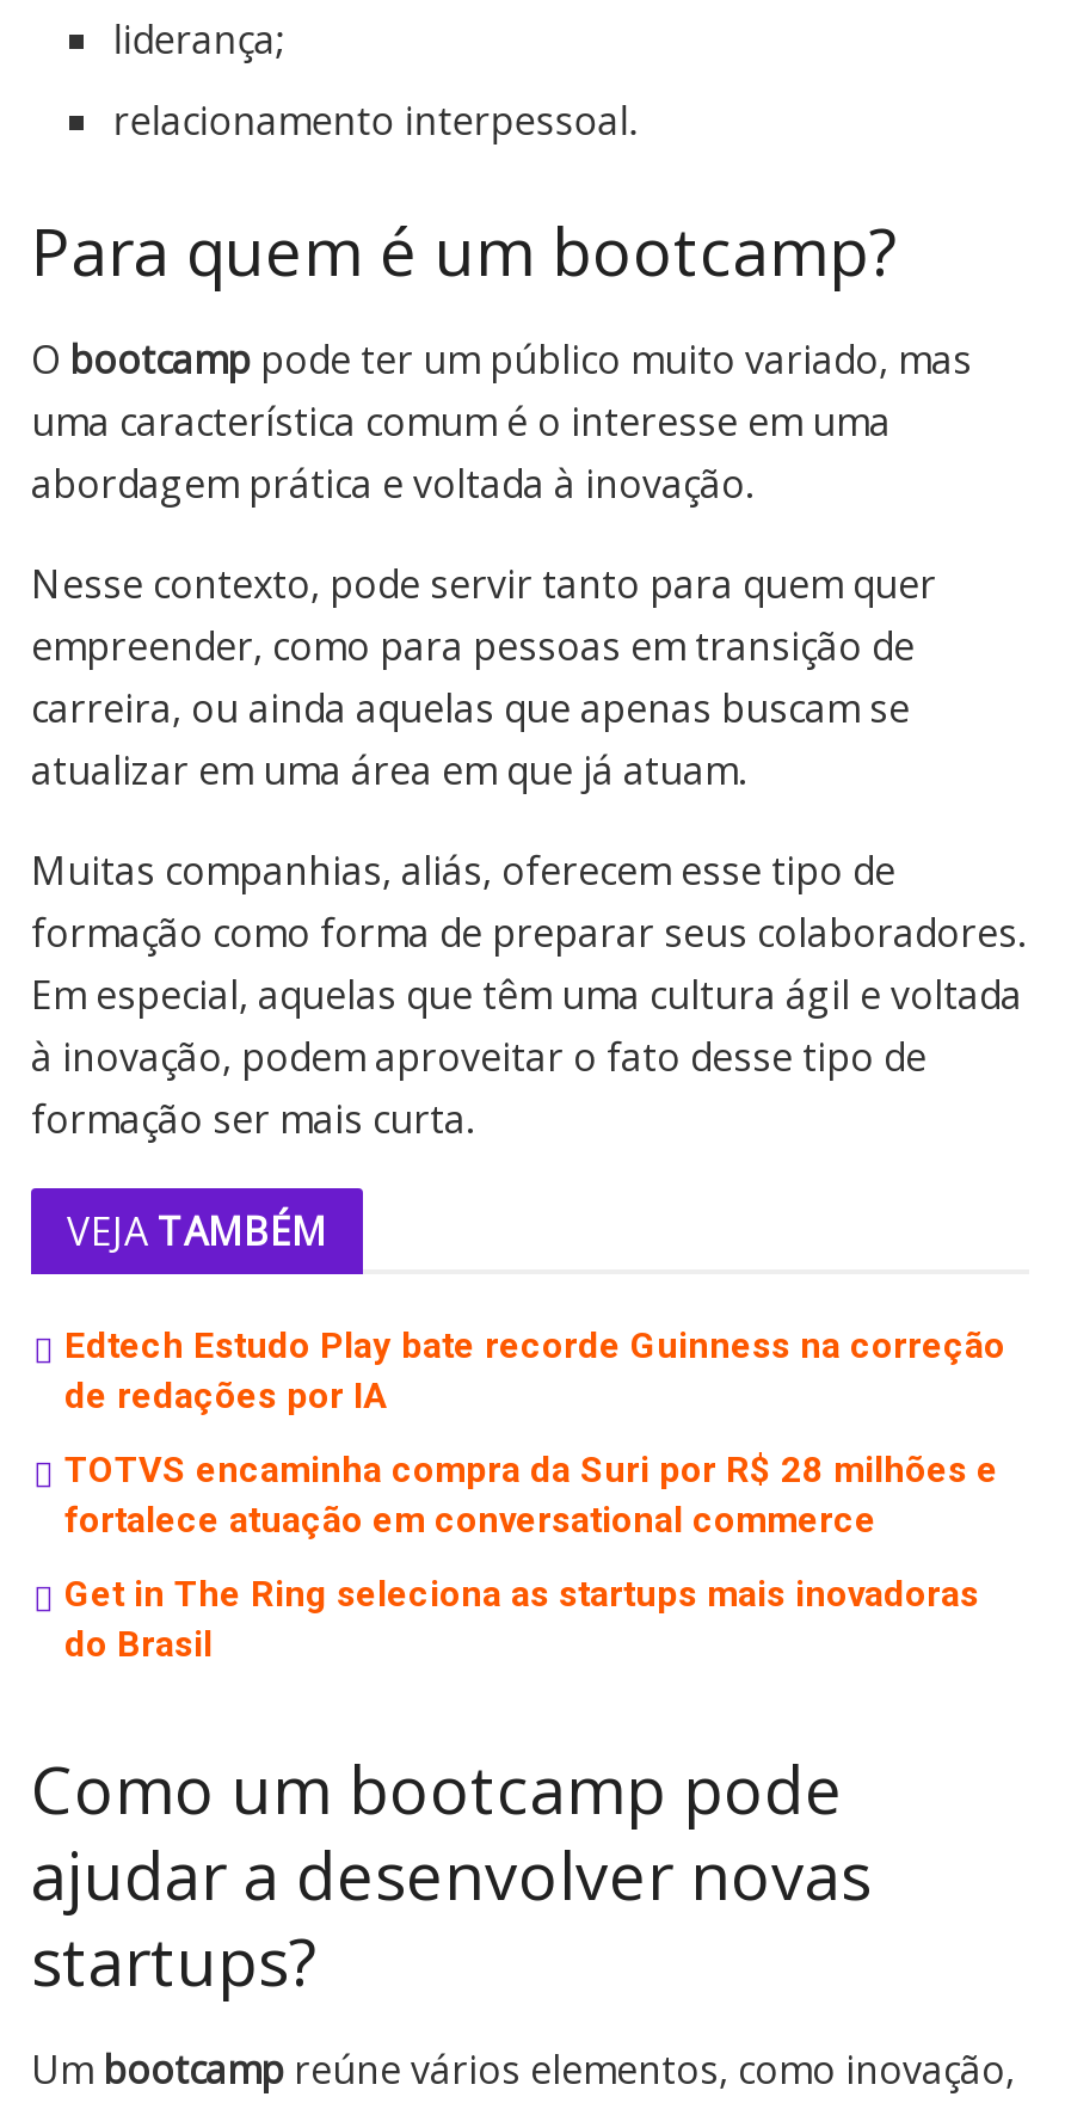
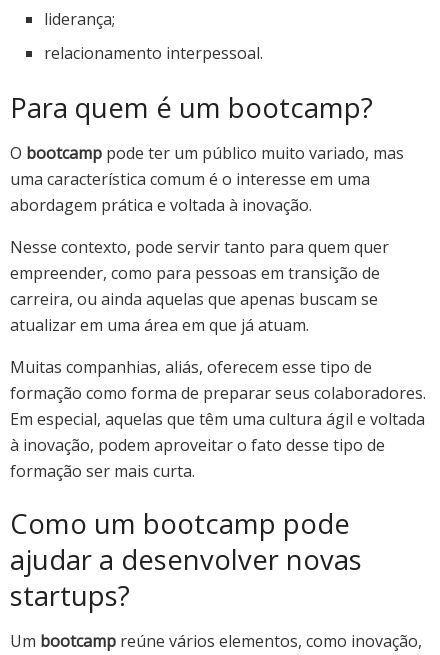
- VEJA TAMBÉM
- Edtech Estudo Play bate recorde Guinness na correção
- de redações por IA
- TOTVS encaminha compra da Suri por R$ 28 milhões e
- fortalece atuação em conversational commerce
- Get in The Ring seleciona as startups mais inovadoras
- do Brasil
